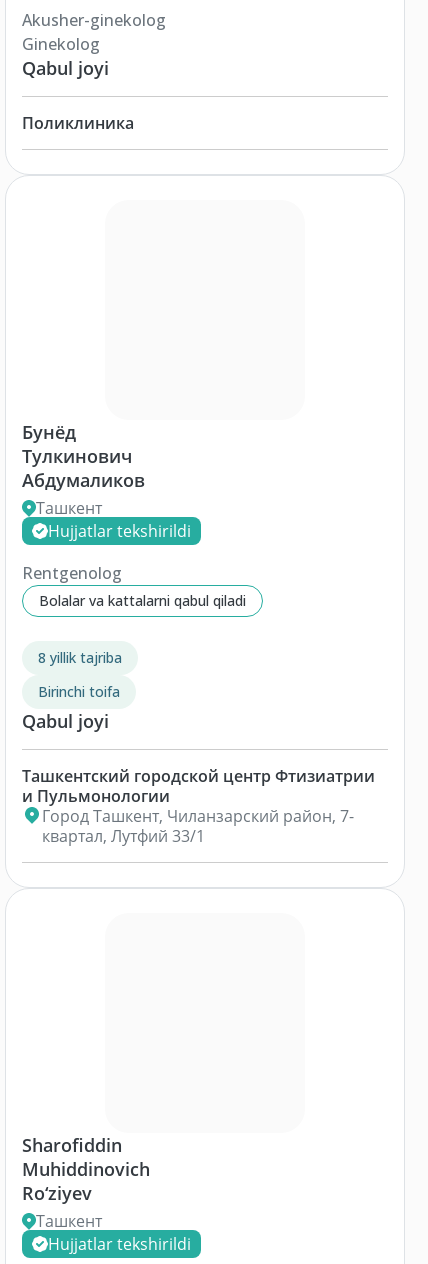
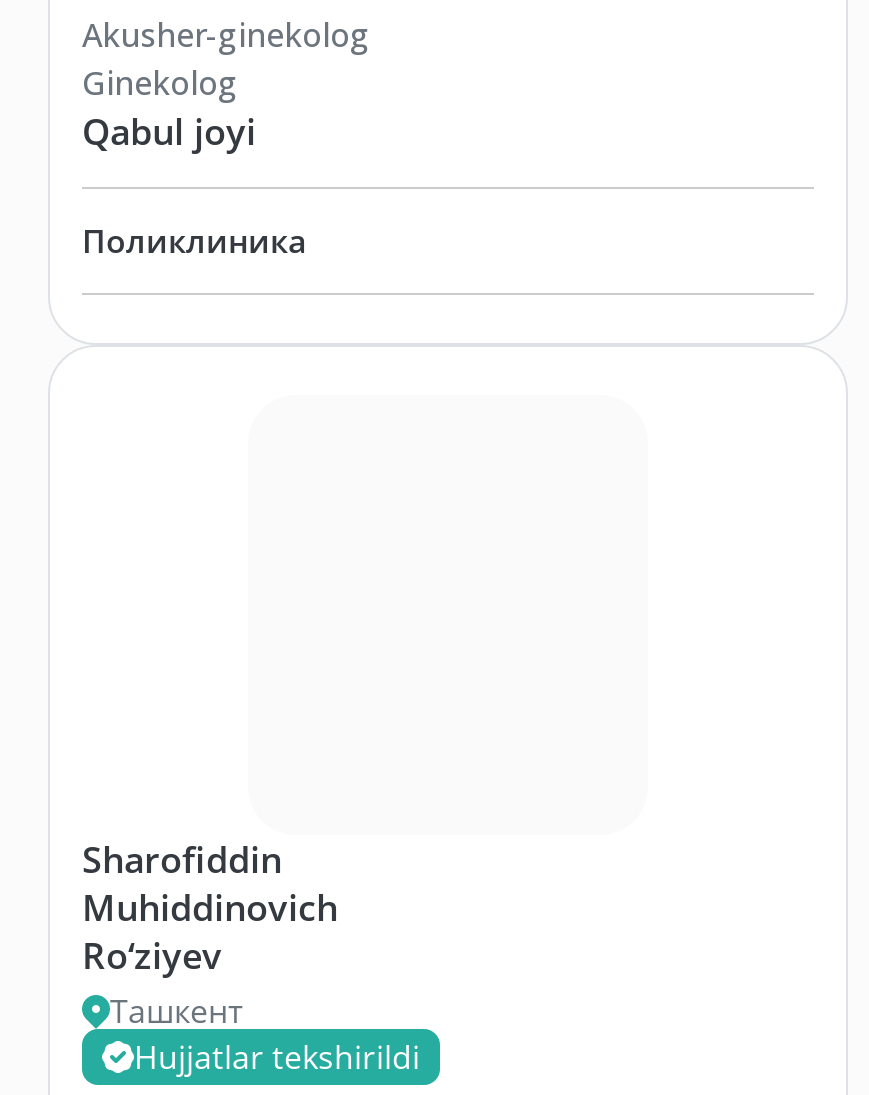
- Бунёд
- Тулкинович
- Абдумаликов
- Ташкент
- Hujjatlar tekshirildi
- Rentgenolog
- Bolalar va kattalarni qabul qiladi
- 8 yillik tajriba
- Birinchi toifa
- Qabul joyi
- Ташкентский городской центр Фтизиатрии
- и Пульмонологии
- Город Ташкент, Чиланзарский район, 7-
- квартал, Лутфий 33/1
